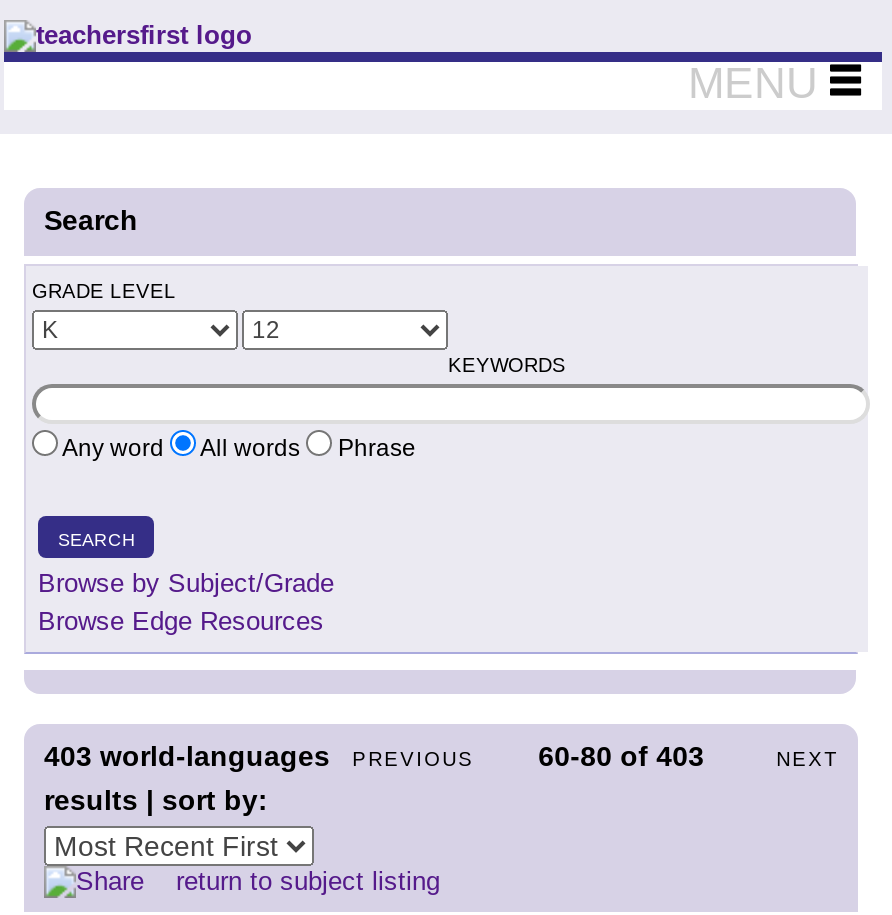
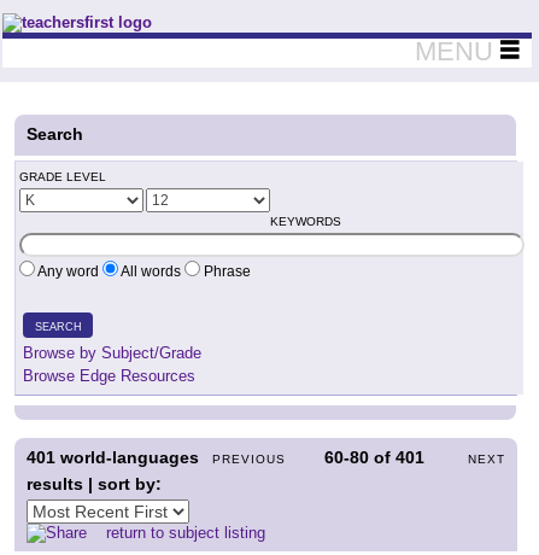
- 403 world-languages
+ 401 world-languages

- 60-80 of 403
+ 60-80 of 401
